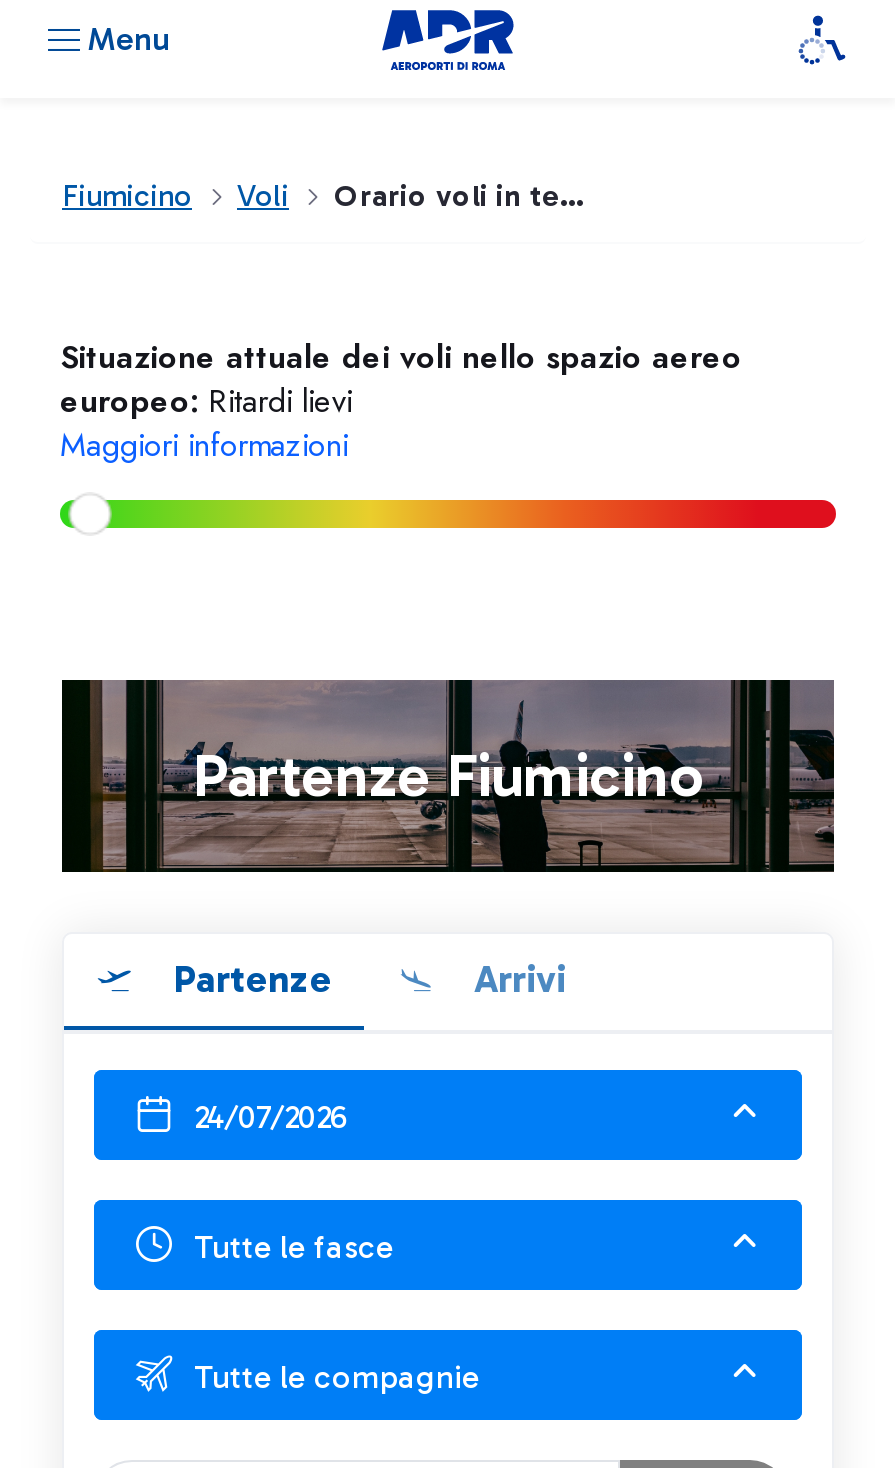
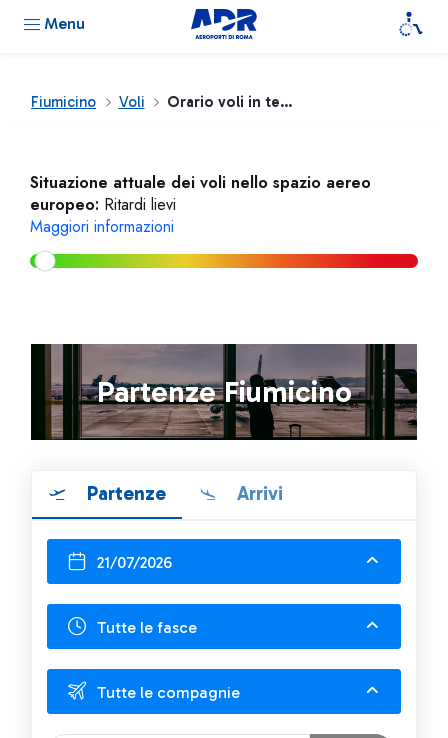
- 24/07/2026
+ 21/07/2026
